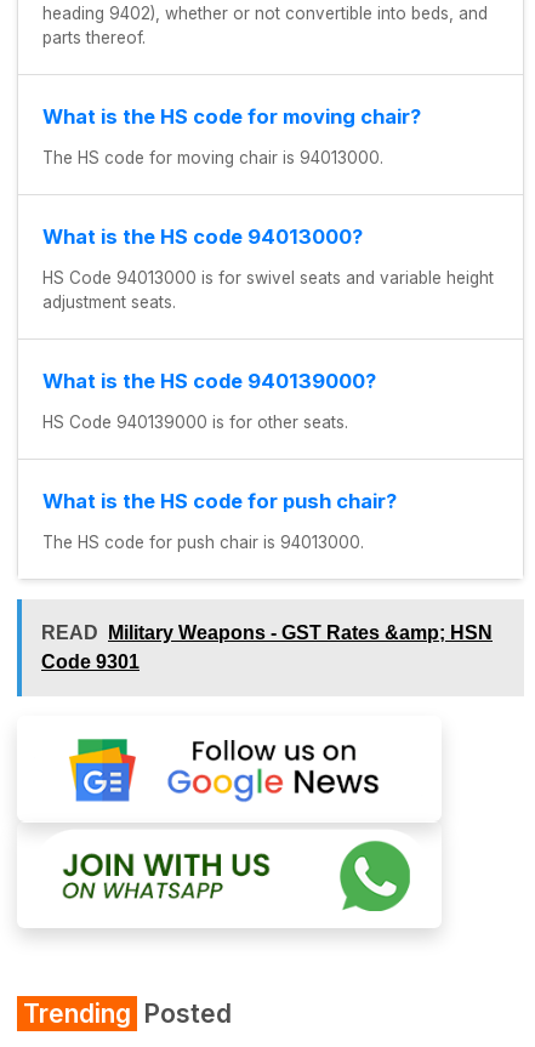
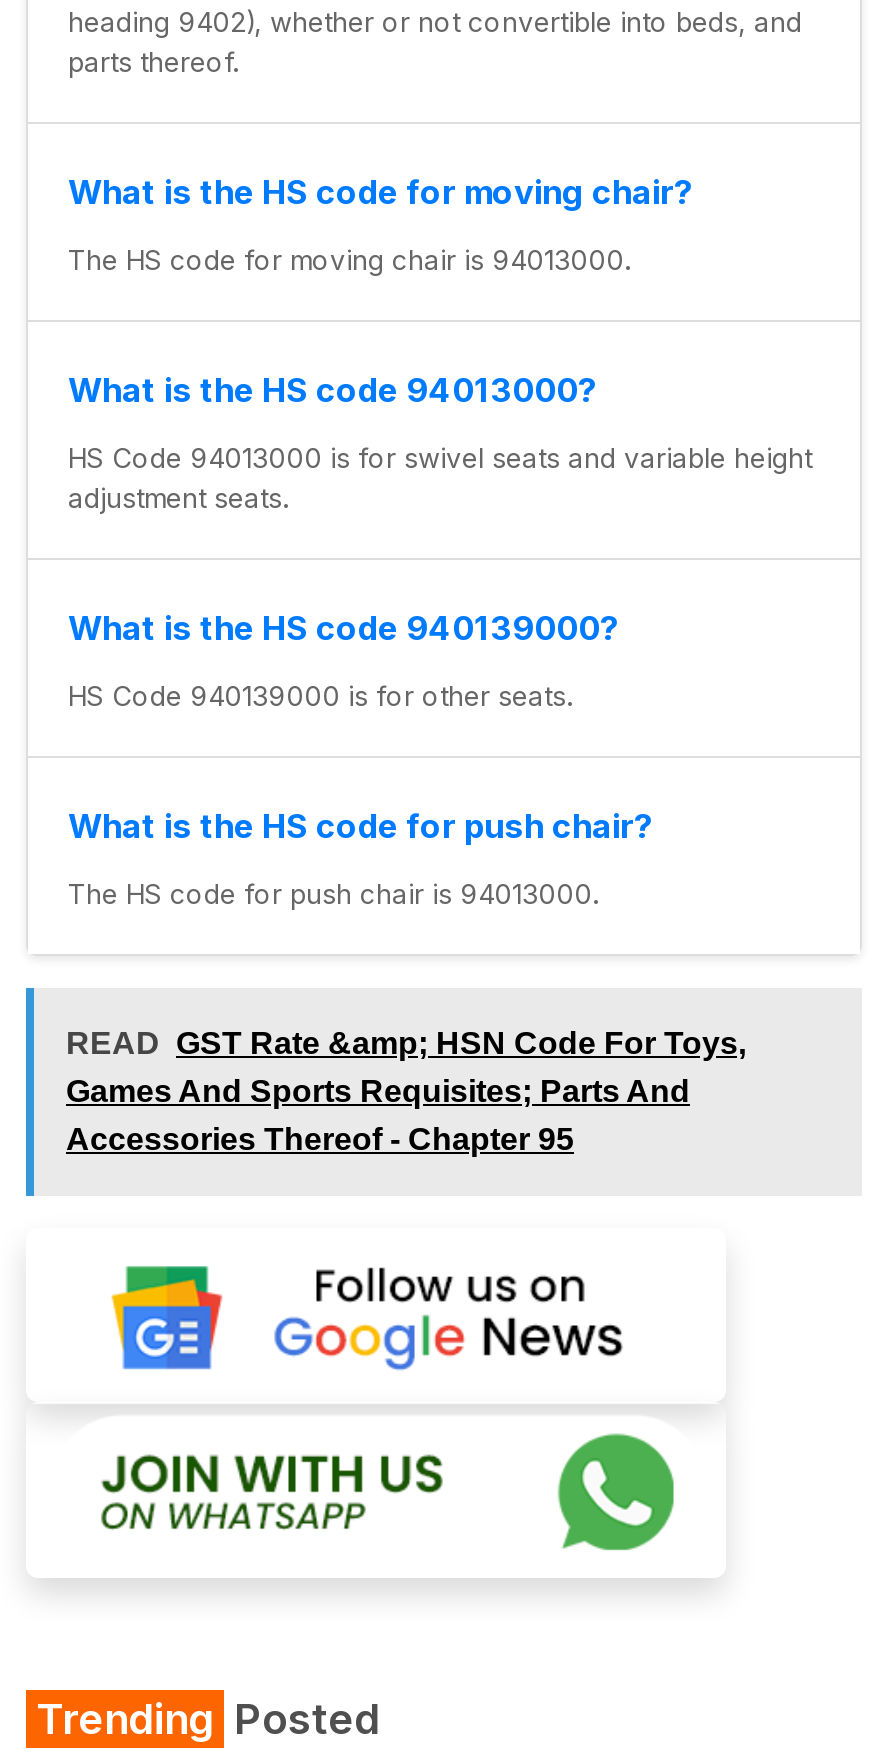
- READ Military Weapons - GST Rates &amp; HSN
- Code 9301
+ READ GST Rate &amp; HSN Code For Toys,
+ Games And Sports Requisites; Parts And
+ Accessories Thereof - Chapter 95
